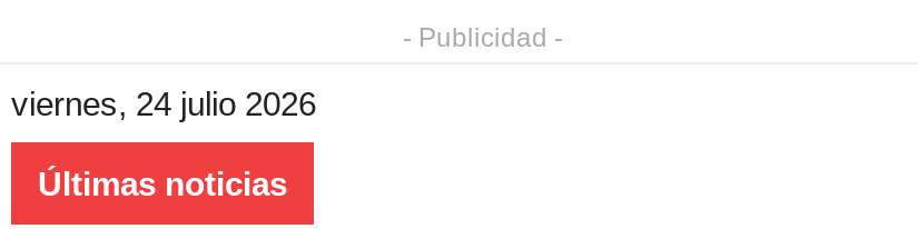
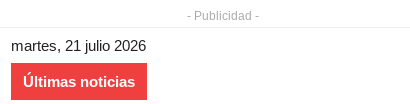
- viernes, 24 julio 2026
+ martes, 21 julio 2026
